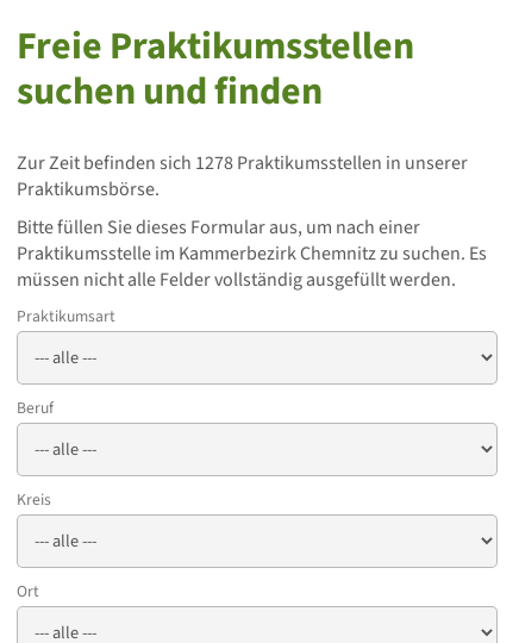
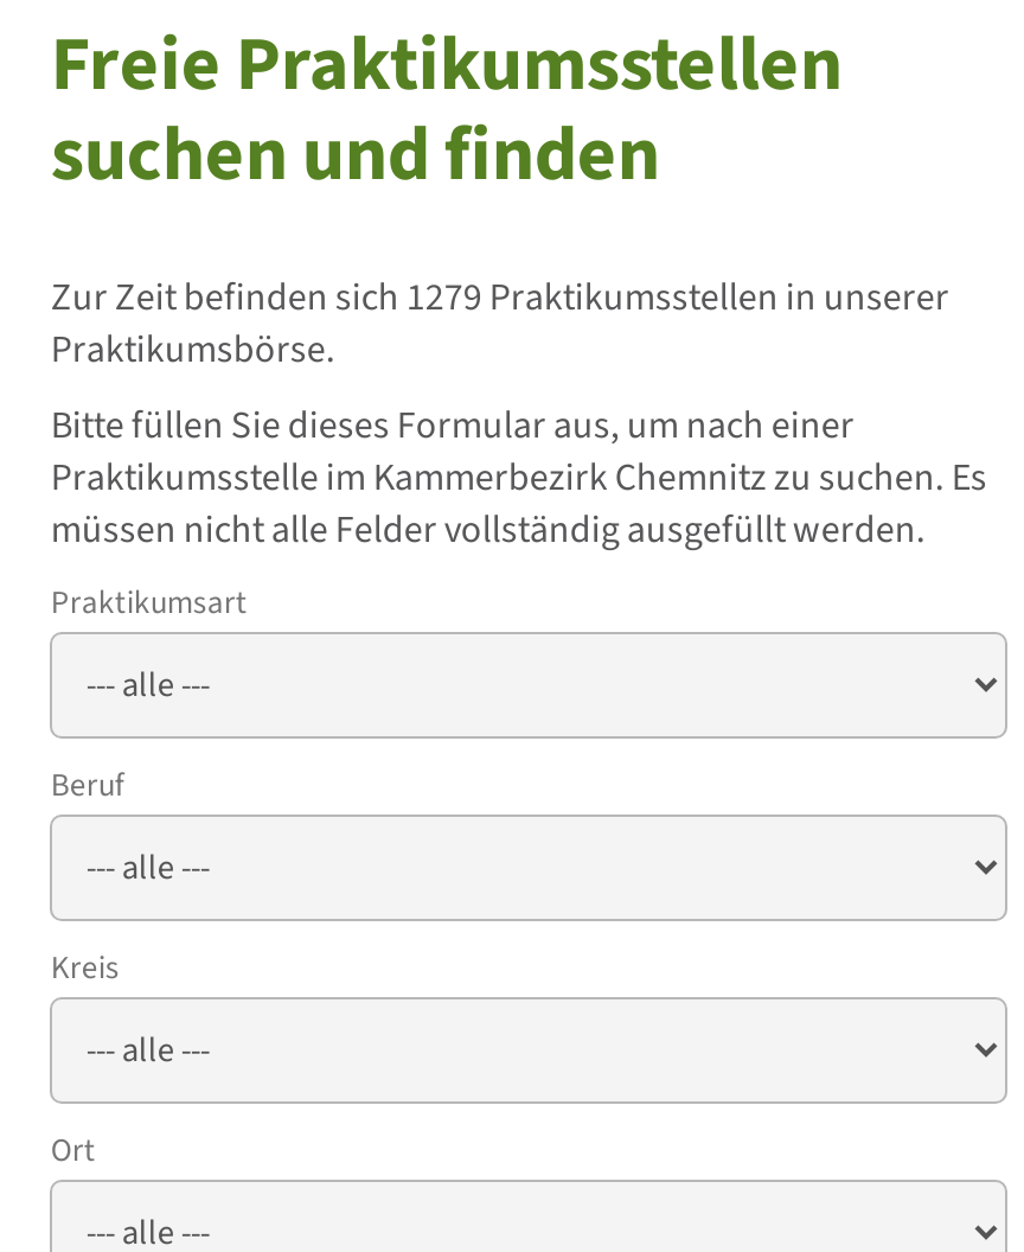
- Zur Zeit befinden sich 1278 Praktikumsstellen in unserer
+ Zur Zeit befinden sich 1279 Praktikumsstellen in unserer
